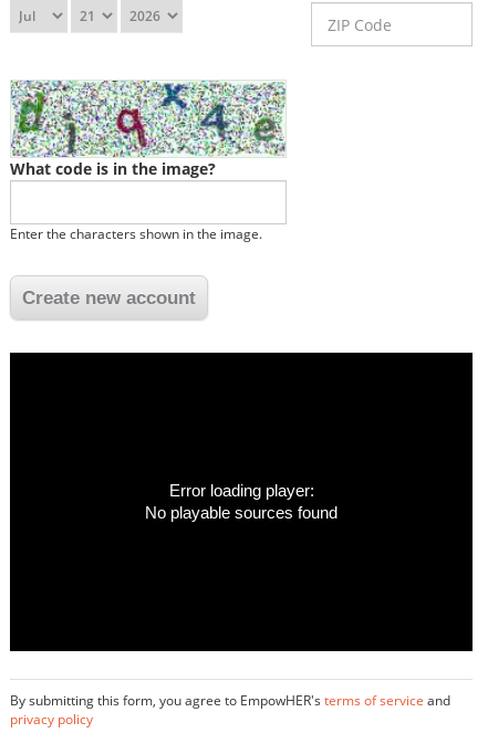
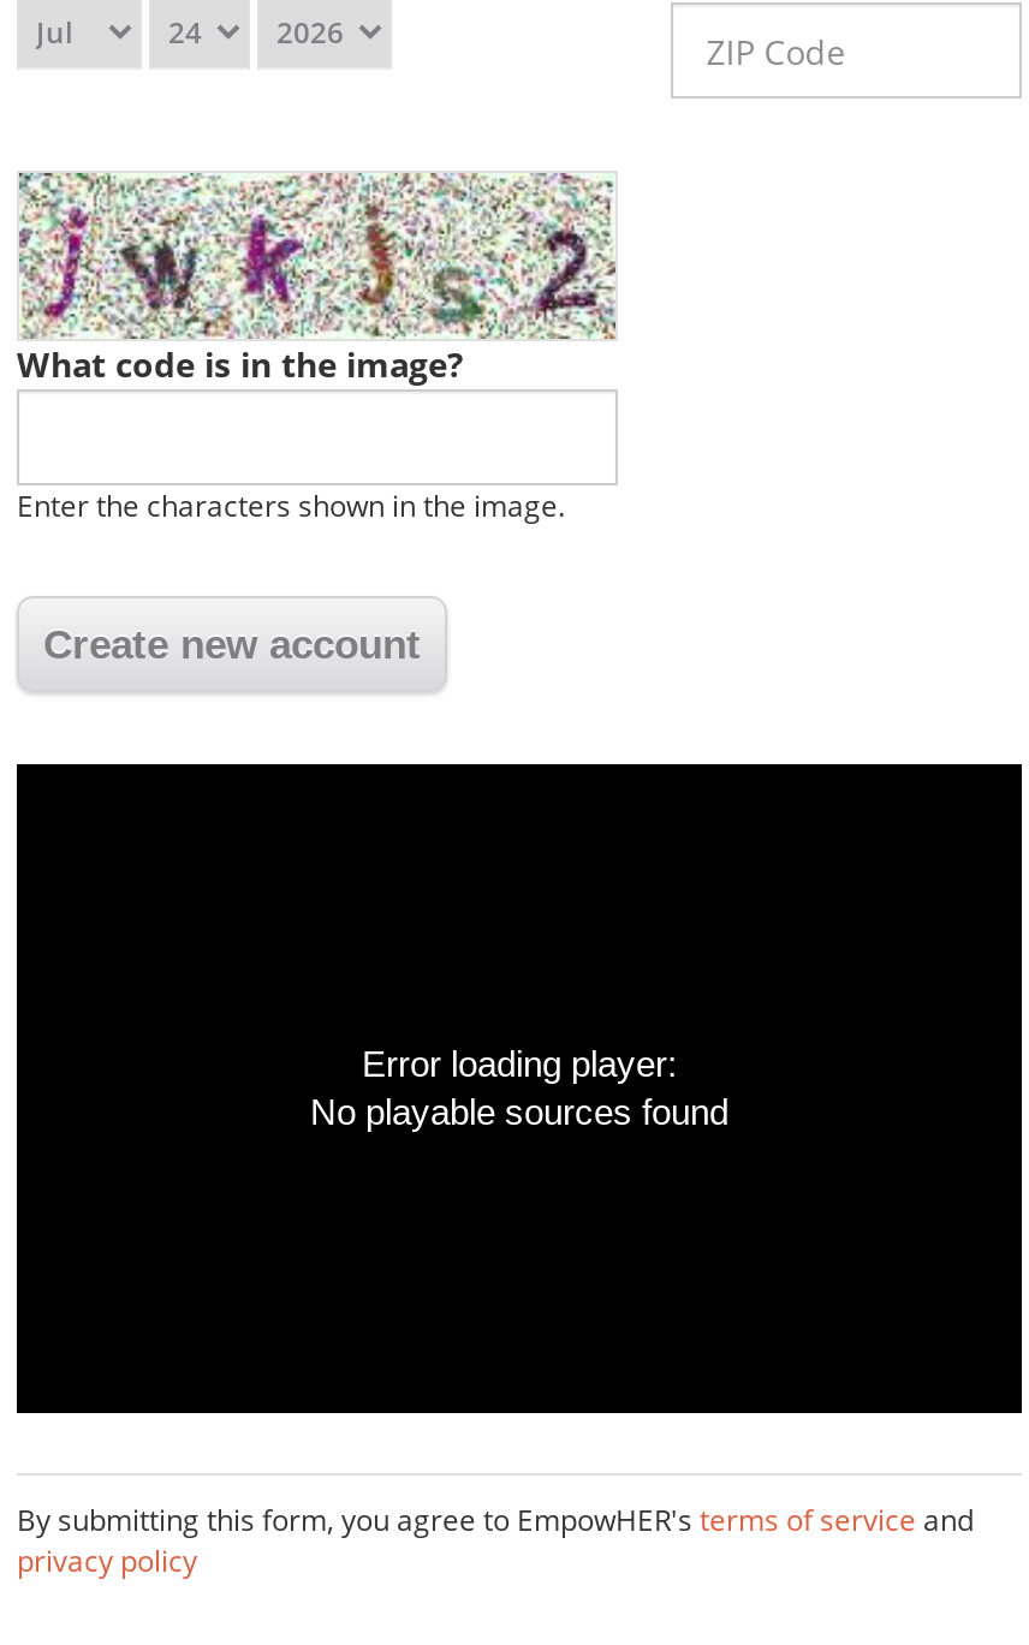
- [image]
+ [image]
